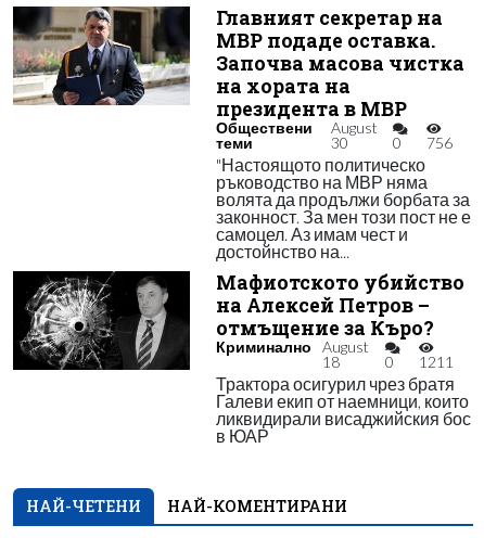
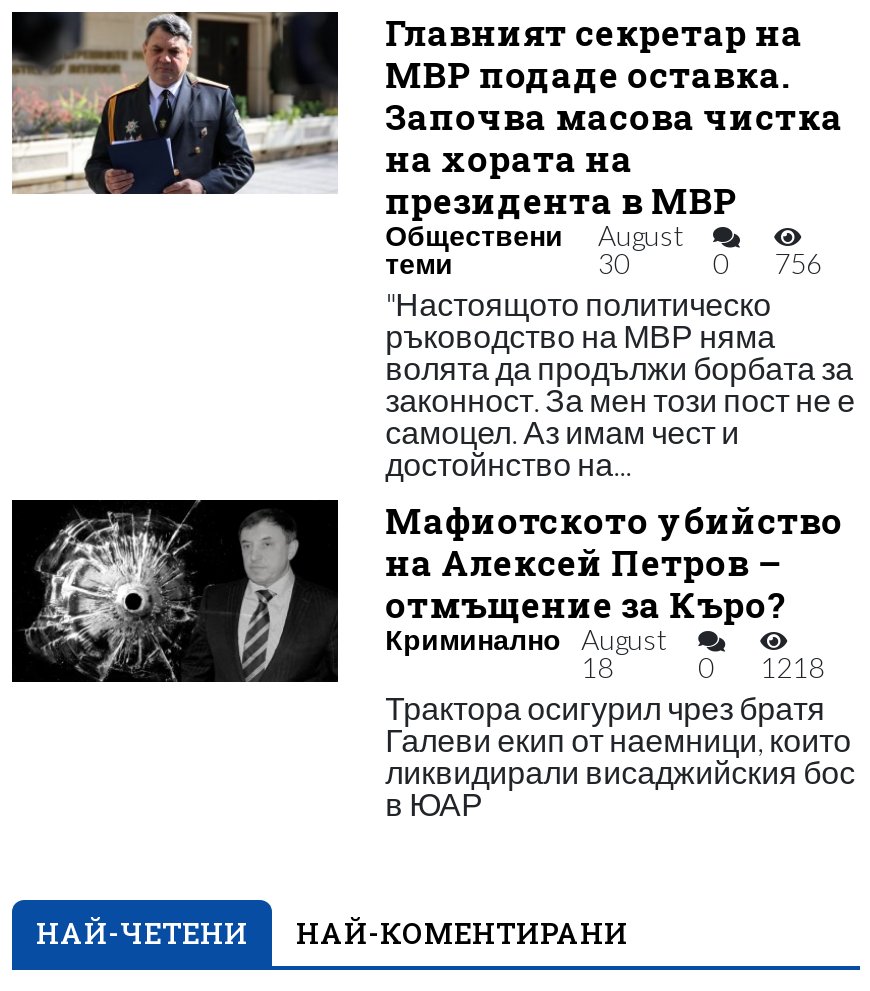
- 1211
+ 1218
